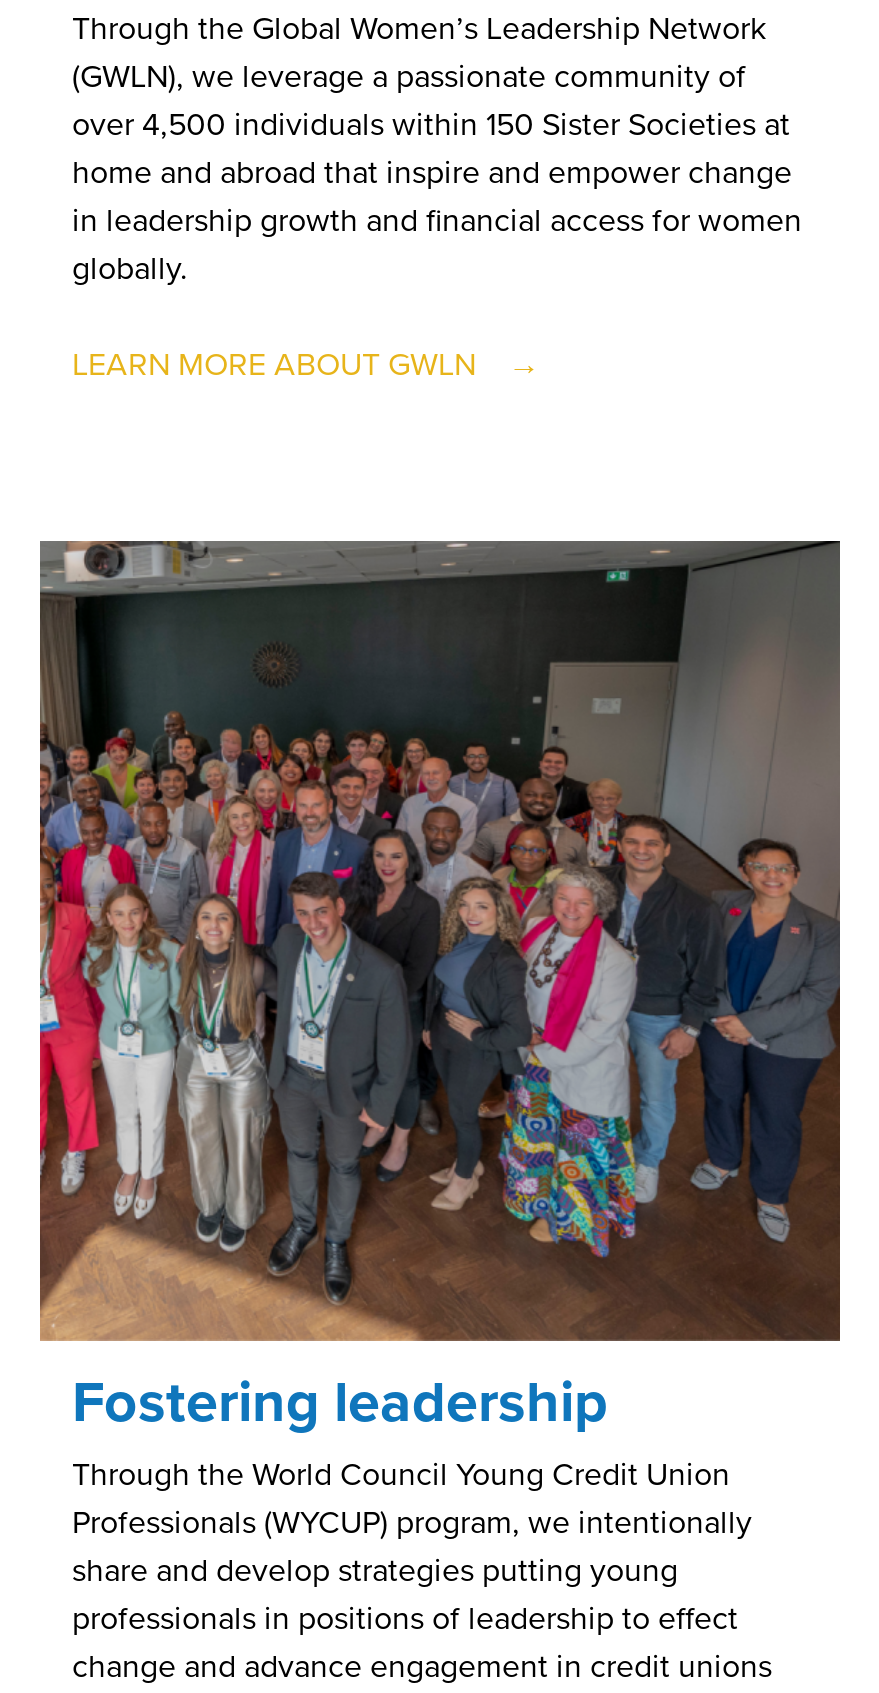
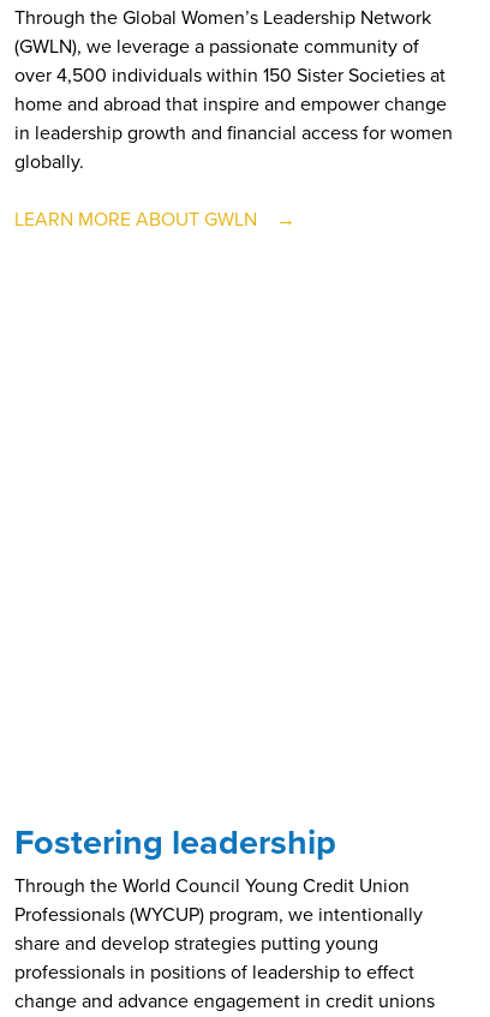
- [image]
